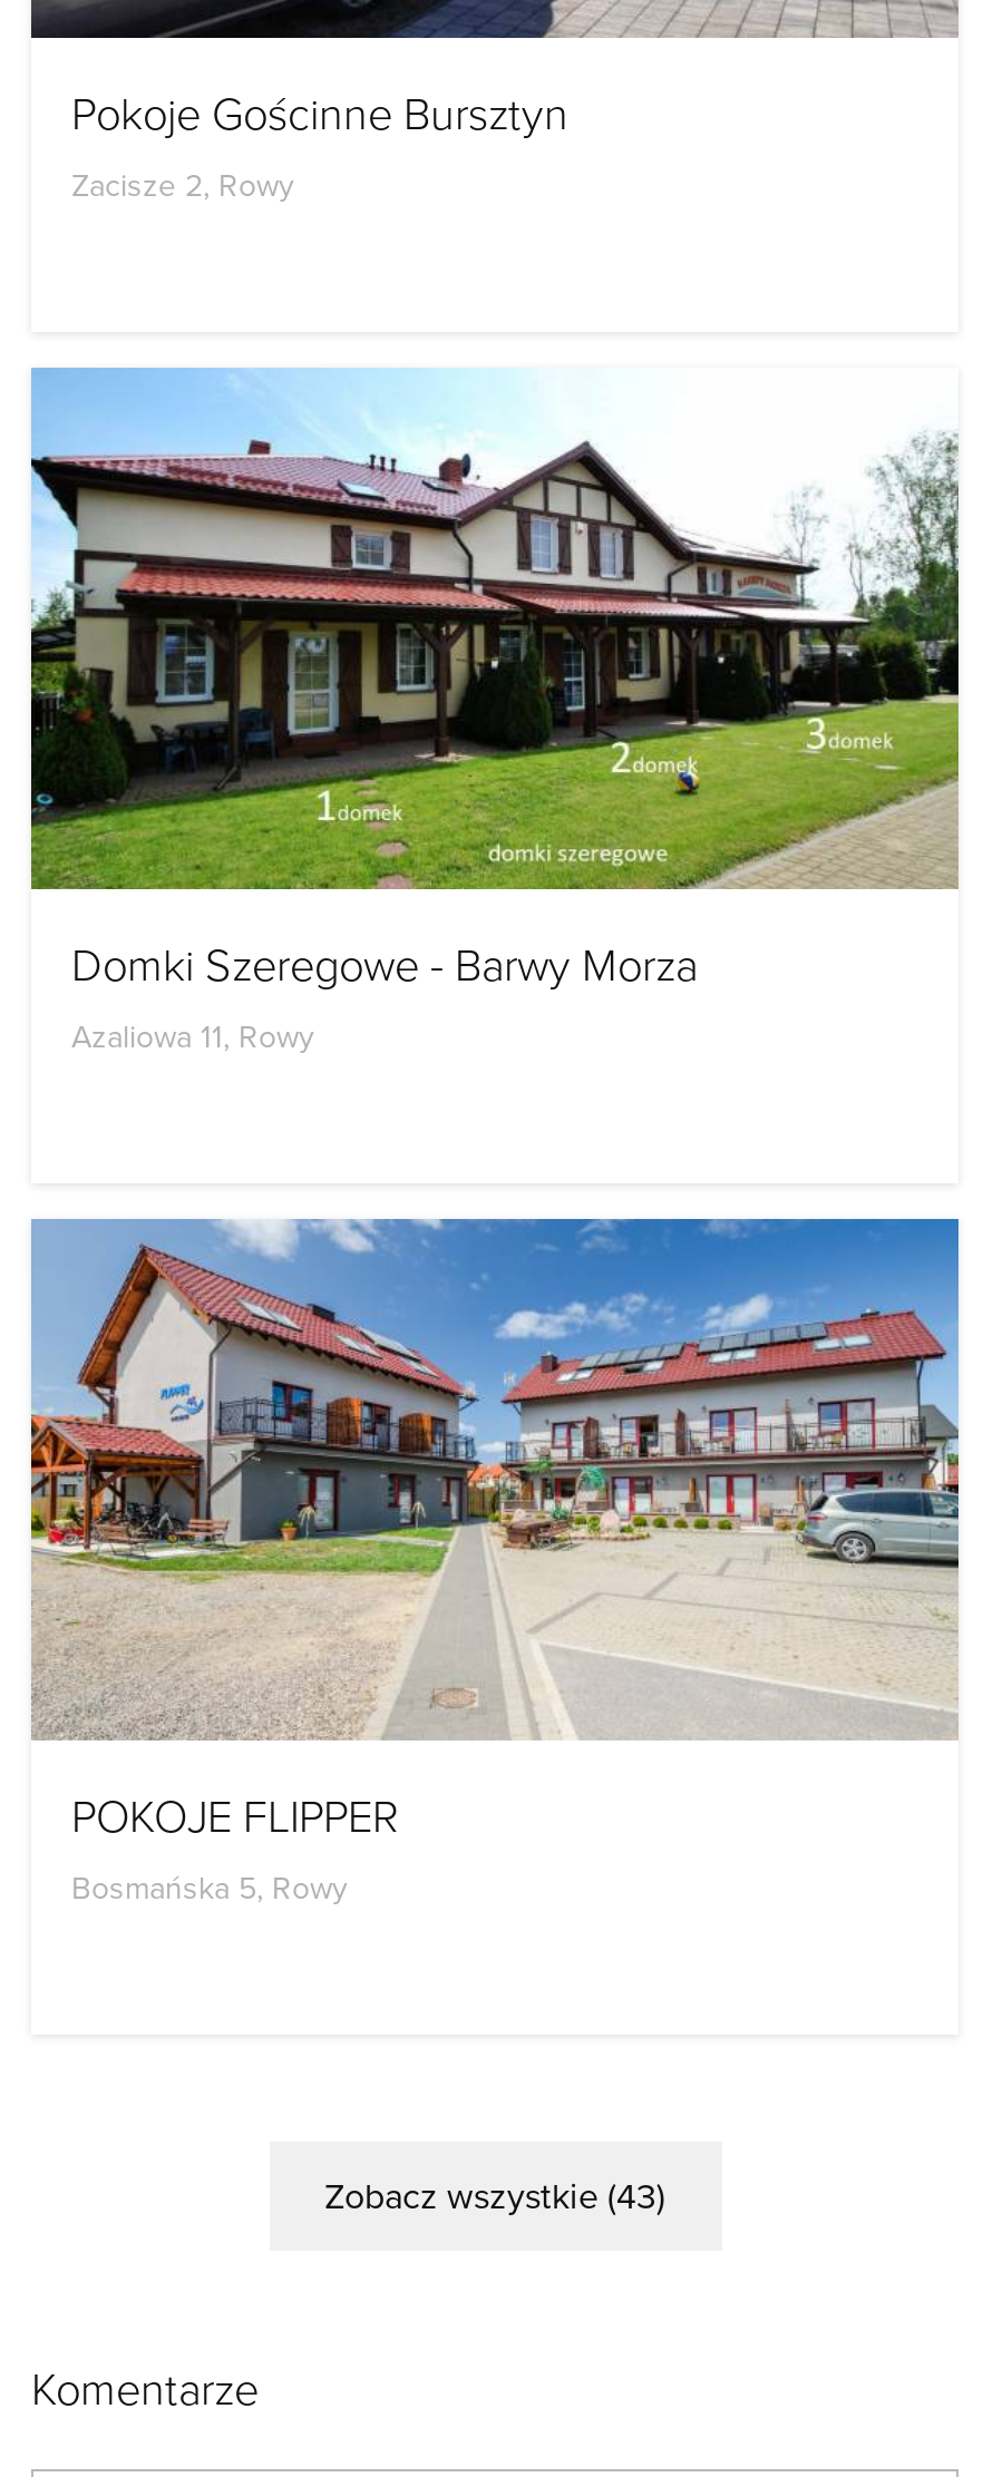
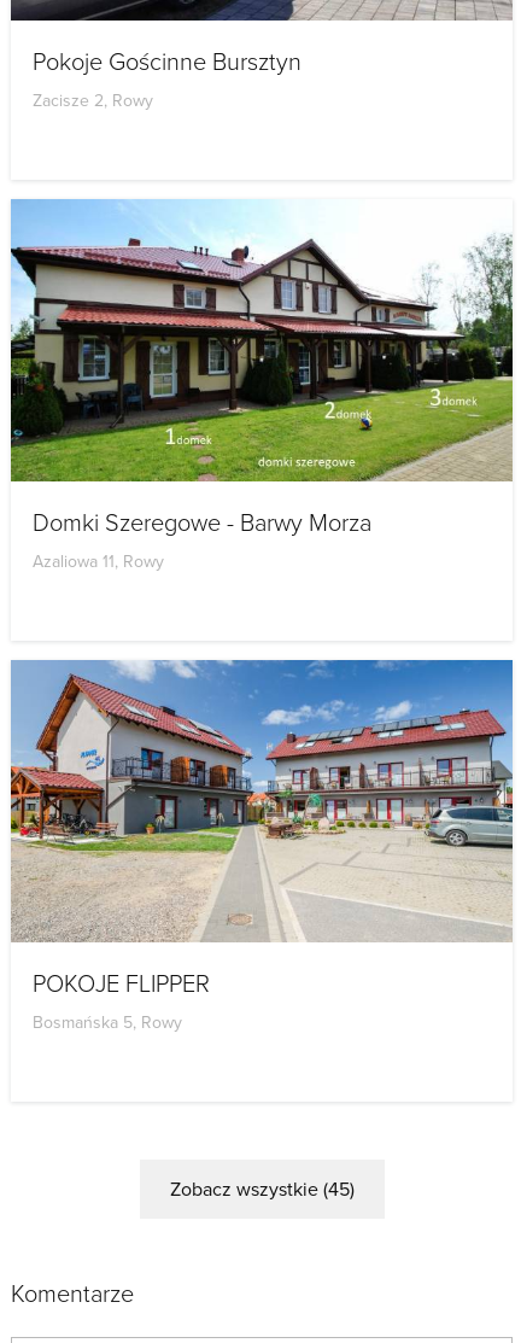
- Zobacz wszystkie (43)
+ Zobacz wszystkie (45)
